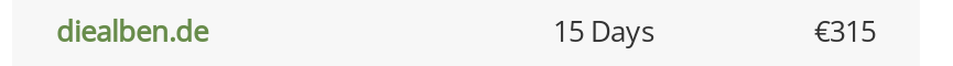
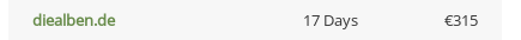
- 15 Days
+ 17 Days
